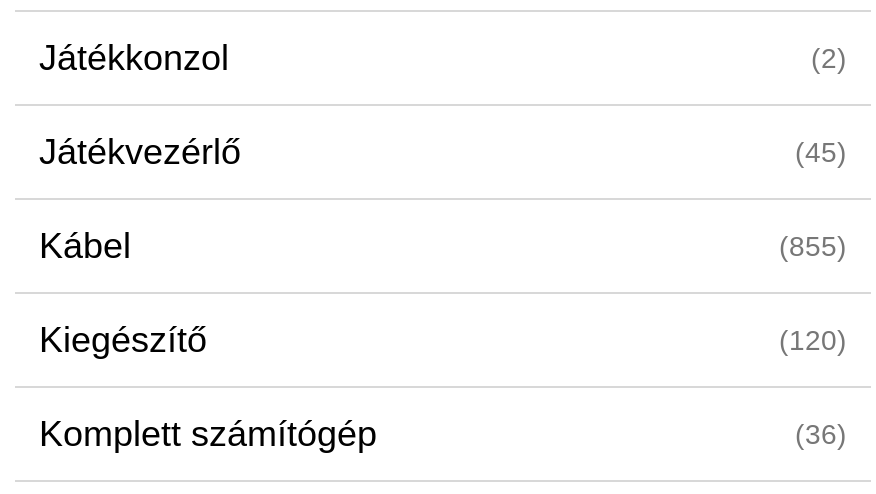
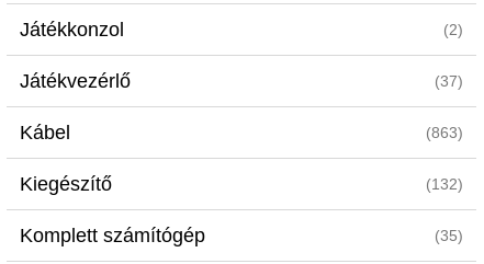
- (45)
+ (37)

- (855)
+ (863)

- (120)
+ (132)

- (36)
+ (35)
